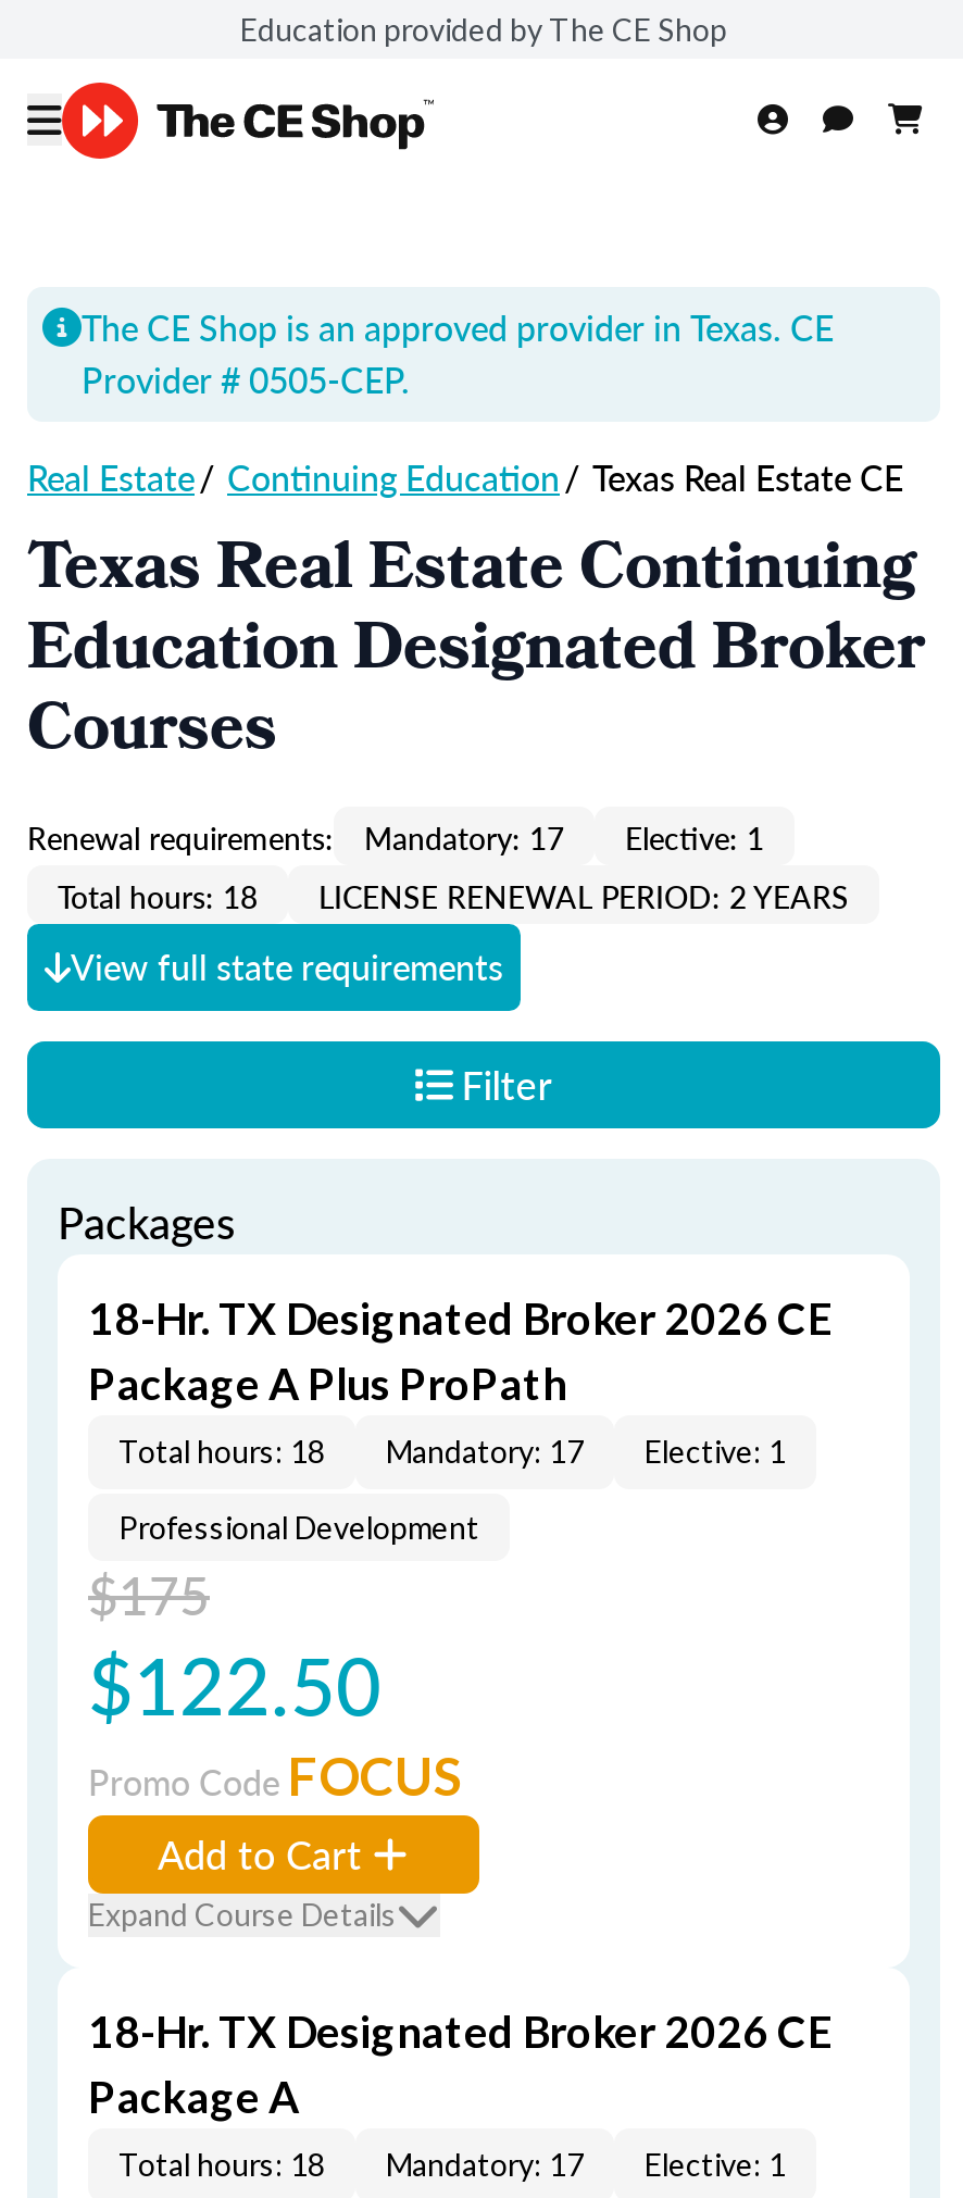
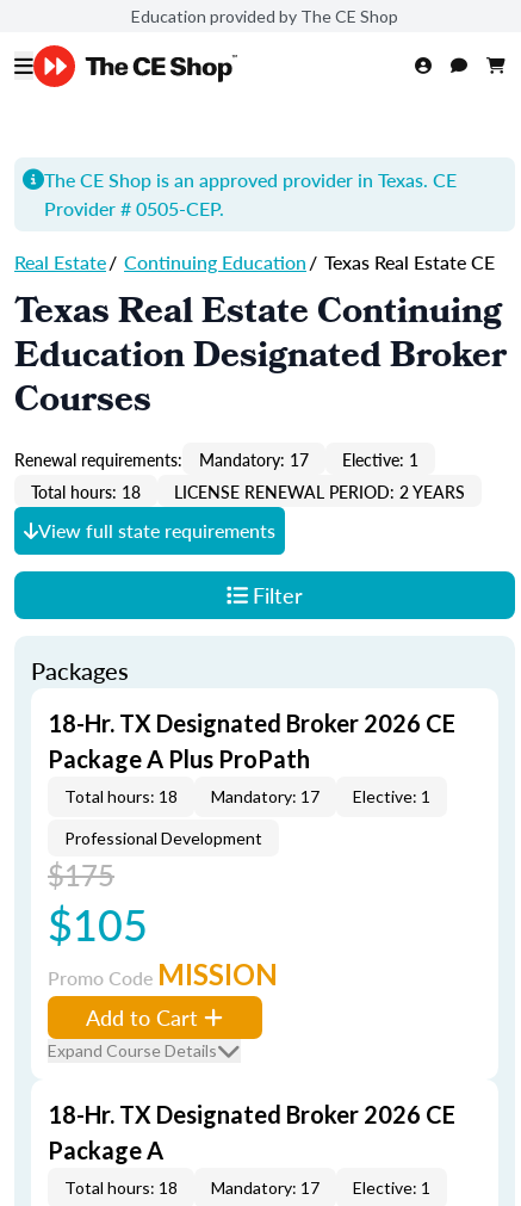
- $122.50
+ $105

- Promo Code FOCUS
+ Promo Code MISSION
